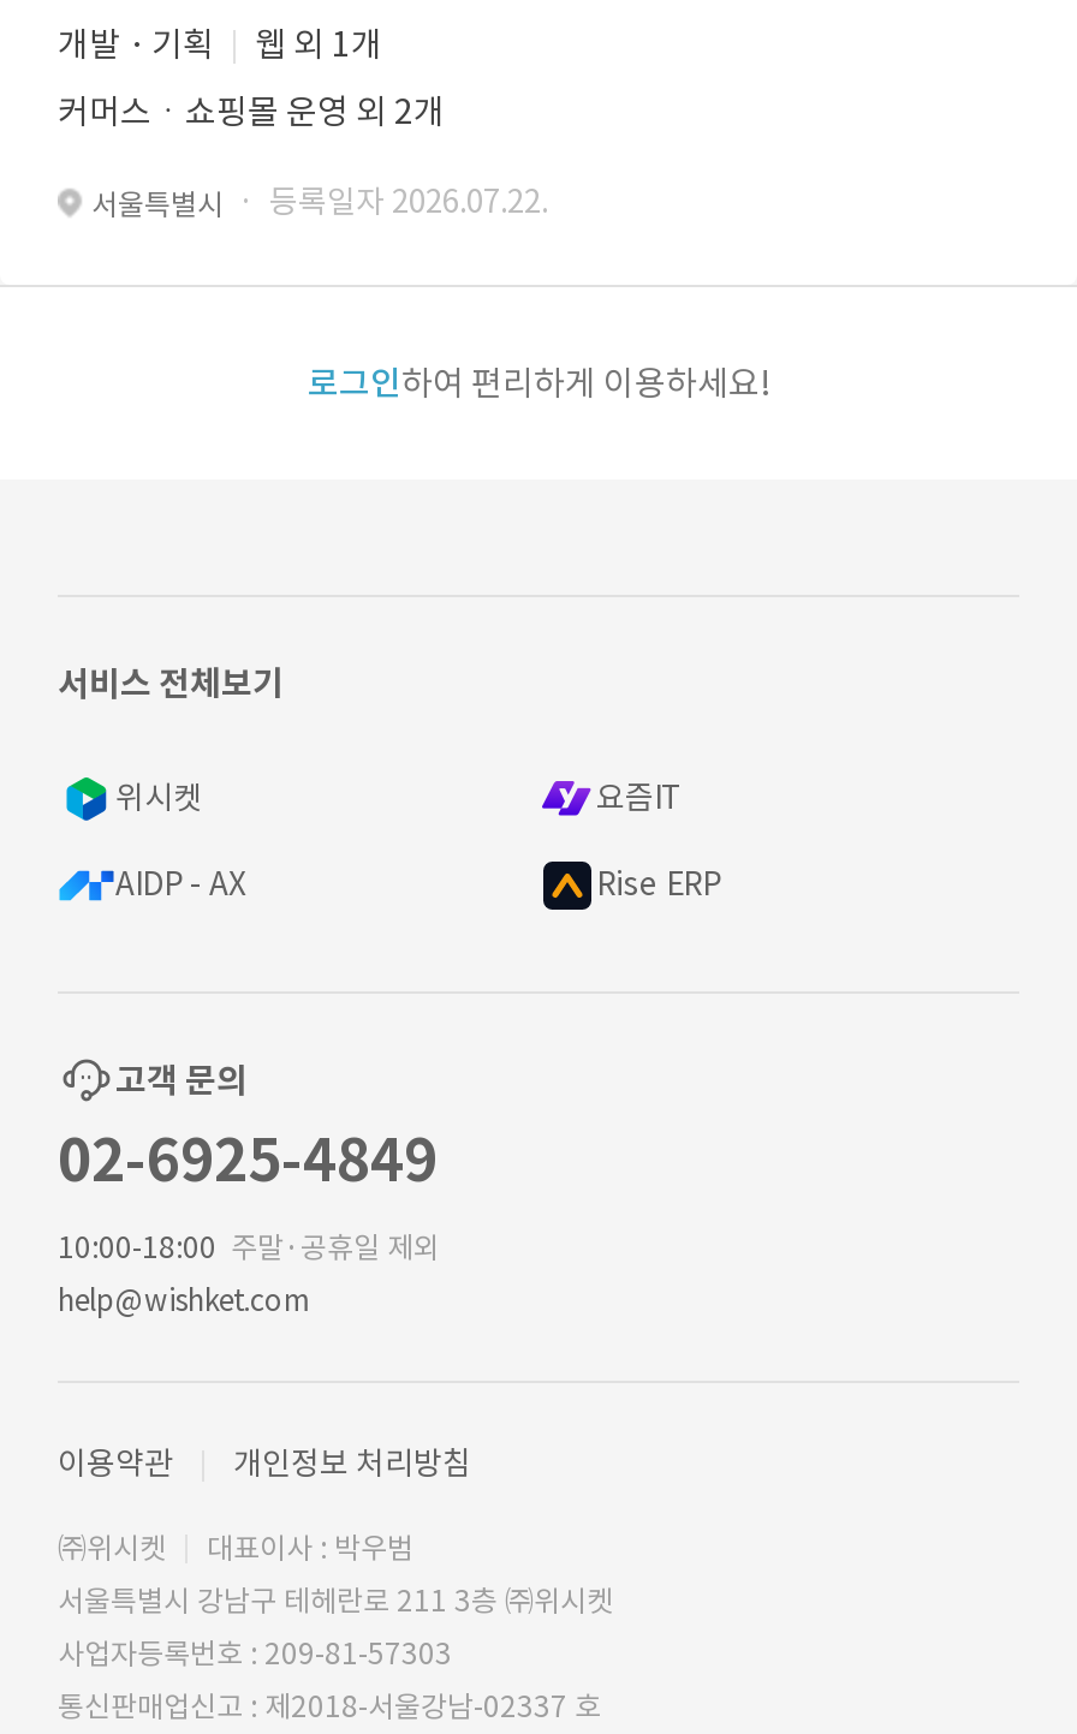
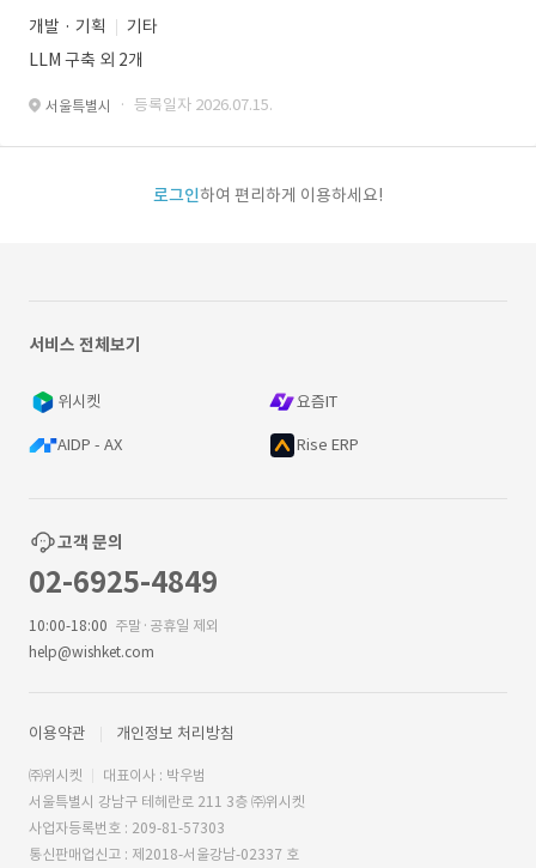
- 웹 외 1개
+ 기타

- 커머스ㆍ쇼핑몰 운영 외 2개
+ LLM 구축 외 2개

- 서울특별시 · 등록일자 2026.07.22.
+ 서울특별시 · 등록일자 2026.07.15.
